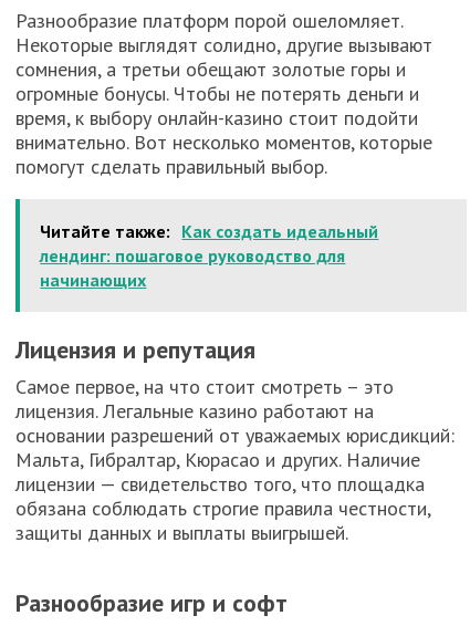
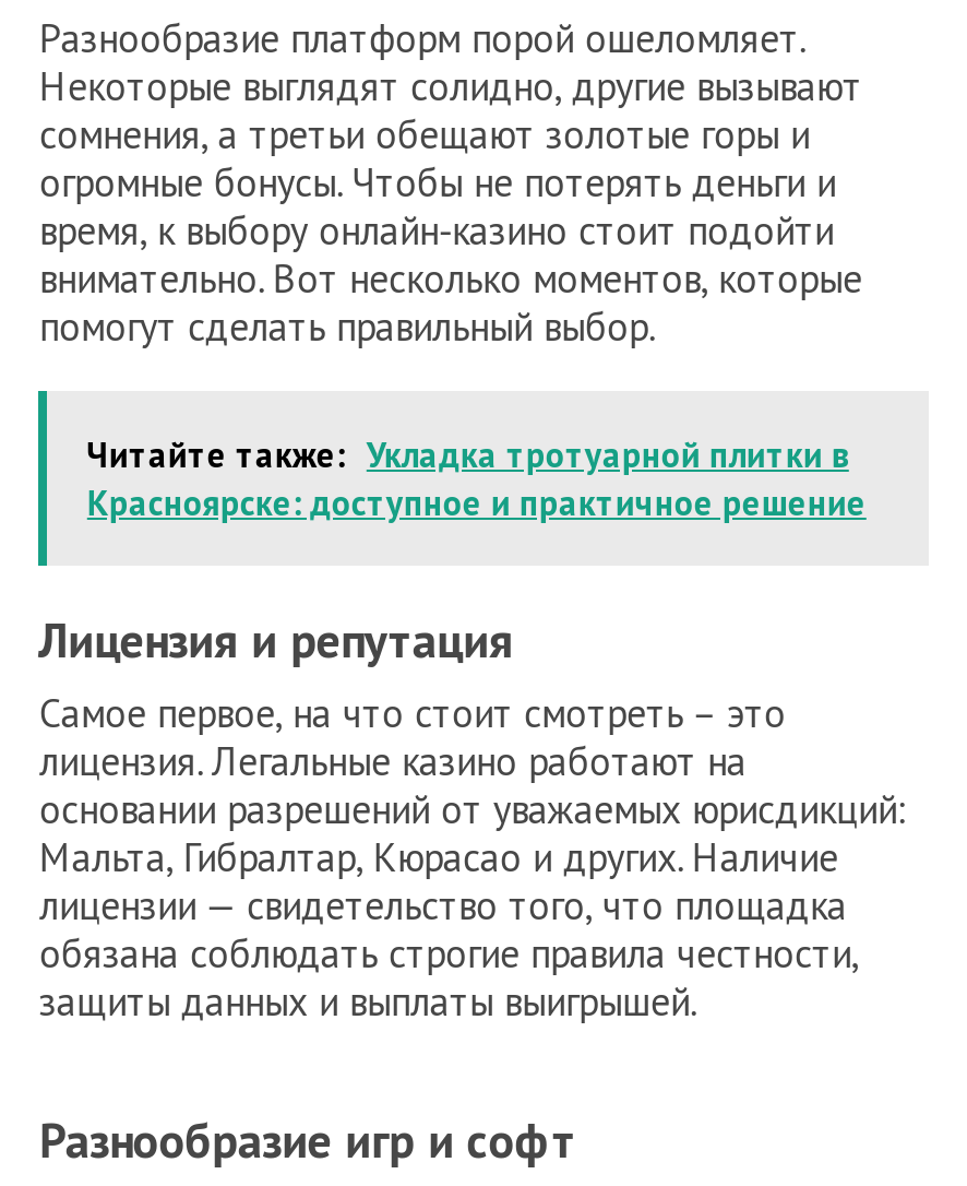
- Читайте также: Как создать идеальный
- лендинг: пошаговое руководство для
- начинающих
+ Читайте также: Укладка тротуарной плитки в
+ Красноярске: доступное и практичное решение
